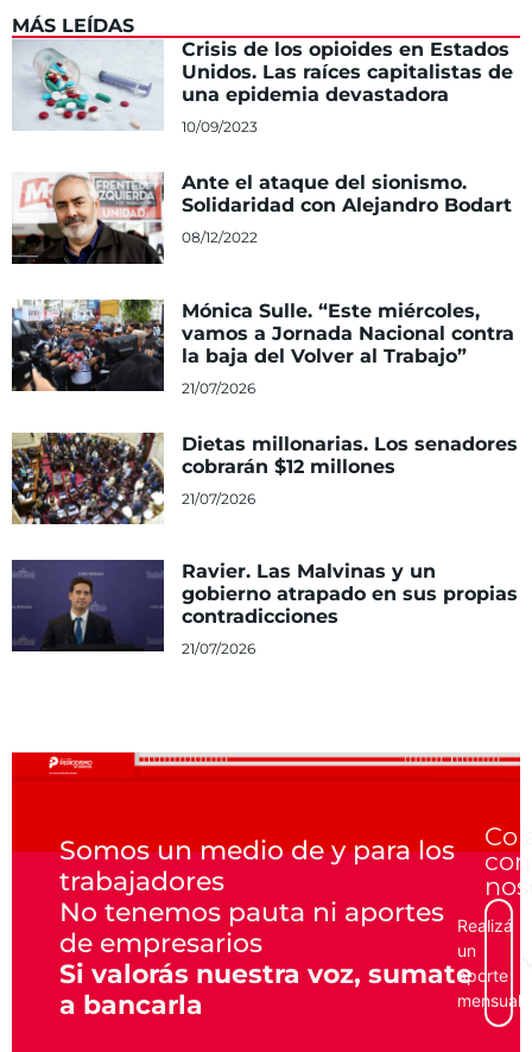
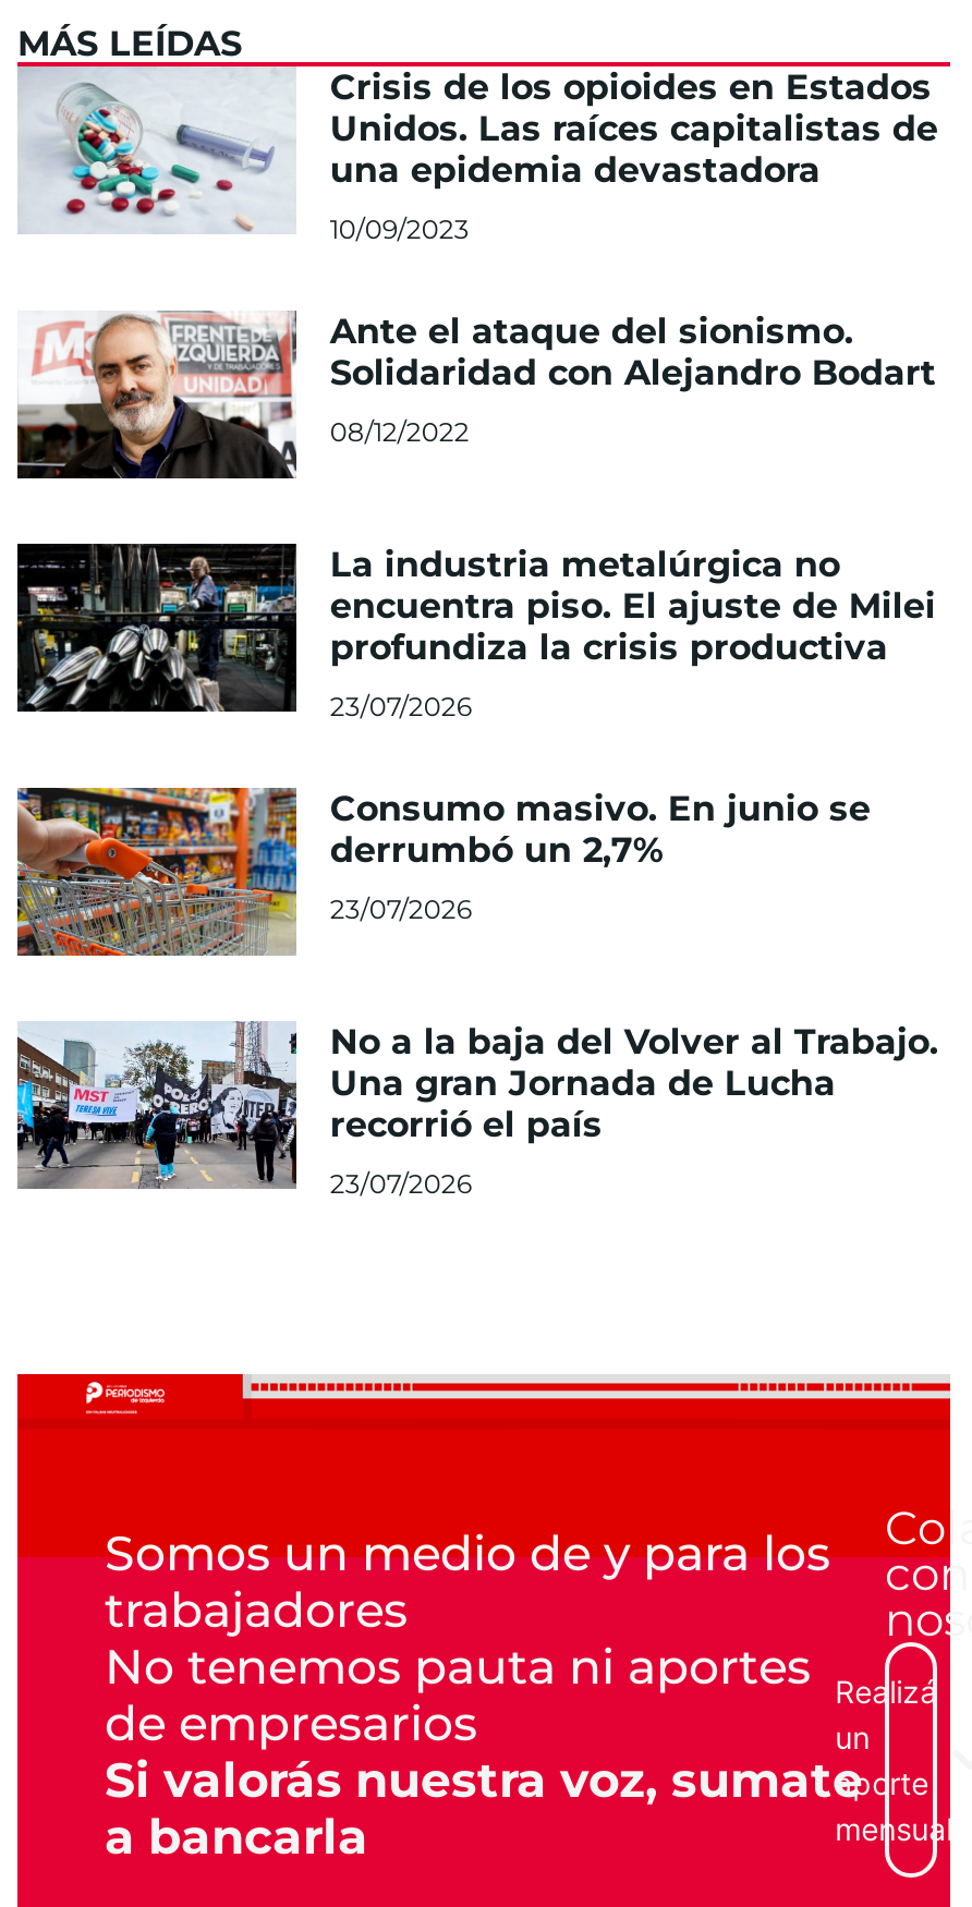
- [image]
- Mónica Sulle. “Este miércoles,
- vamos a Jornada Nacional contra
- la baja del Volver al Trabajo”
+ [image]
+ La industria metalúrgica no
+ encuentra piso. El ajuste de Milei
+ profundiza la crisis productiva

- 21/07/2026
+ 23/07/2026

- [image]
- Dietas millonarias. Los senadores
- cobrarán $12 millones
+ [image]
+ Consumo masivo. En junio se
+ derrumbó un 2,7%

- 21/07/2026
+ 23/07/2026

- [image]
- Ravier. Las Malvinas y un
- gobierno atrapado en sus propias
- contradicciones
+ [image]
+ No a la baja del Volver al Trabajo.
+ Una gran Jornada de Lucha
+ recorrió el país

- 21/07/2026
+ 23/07/2026
